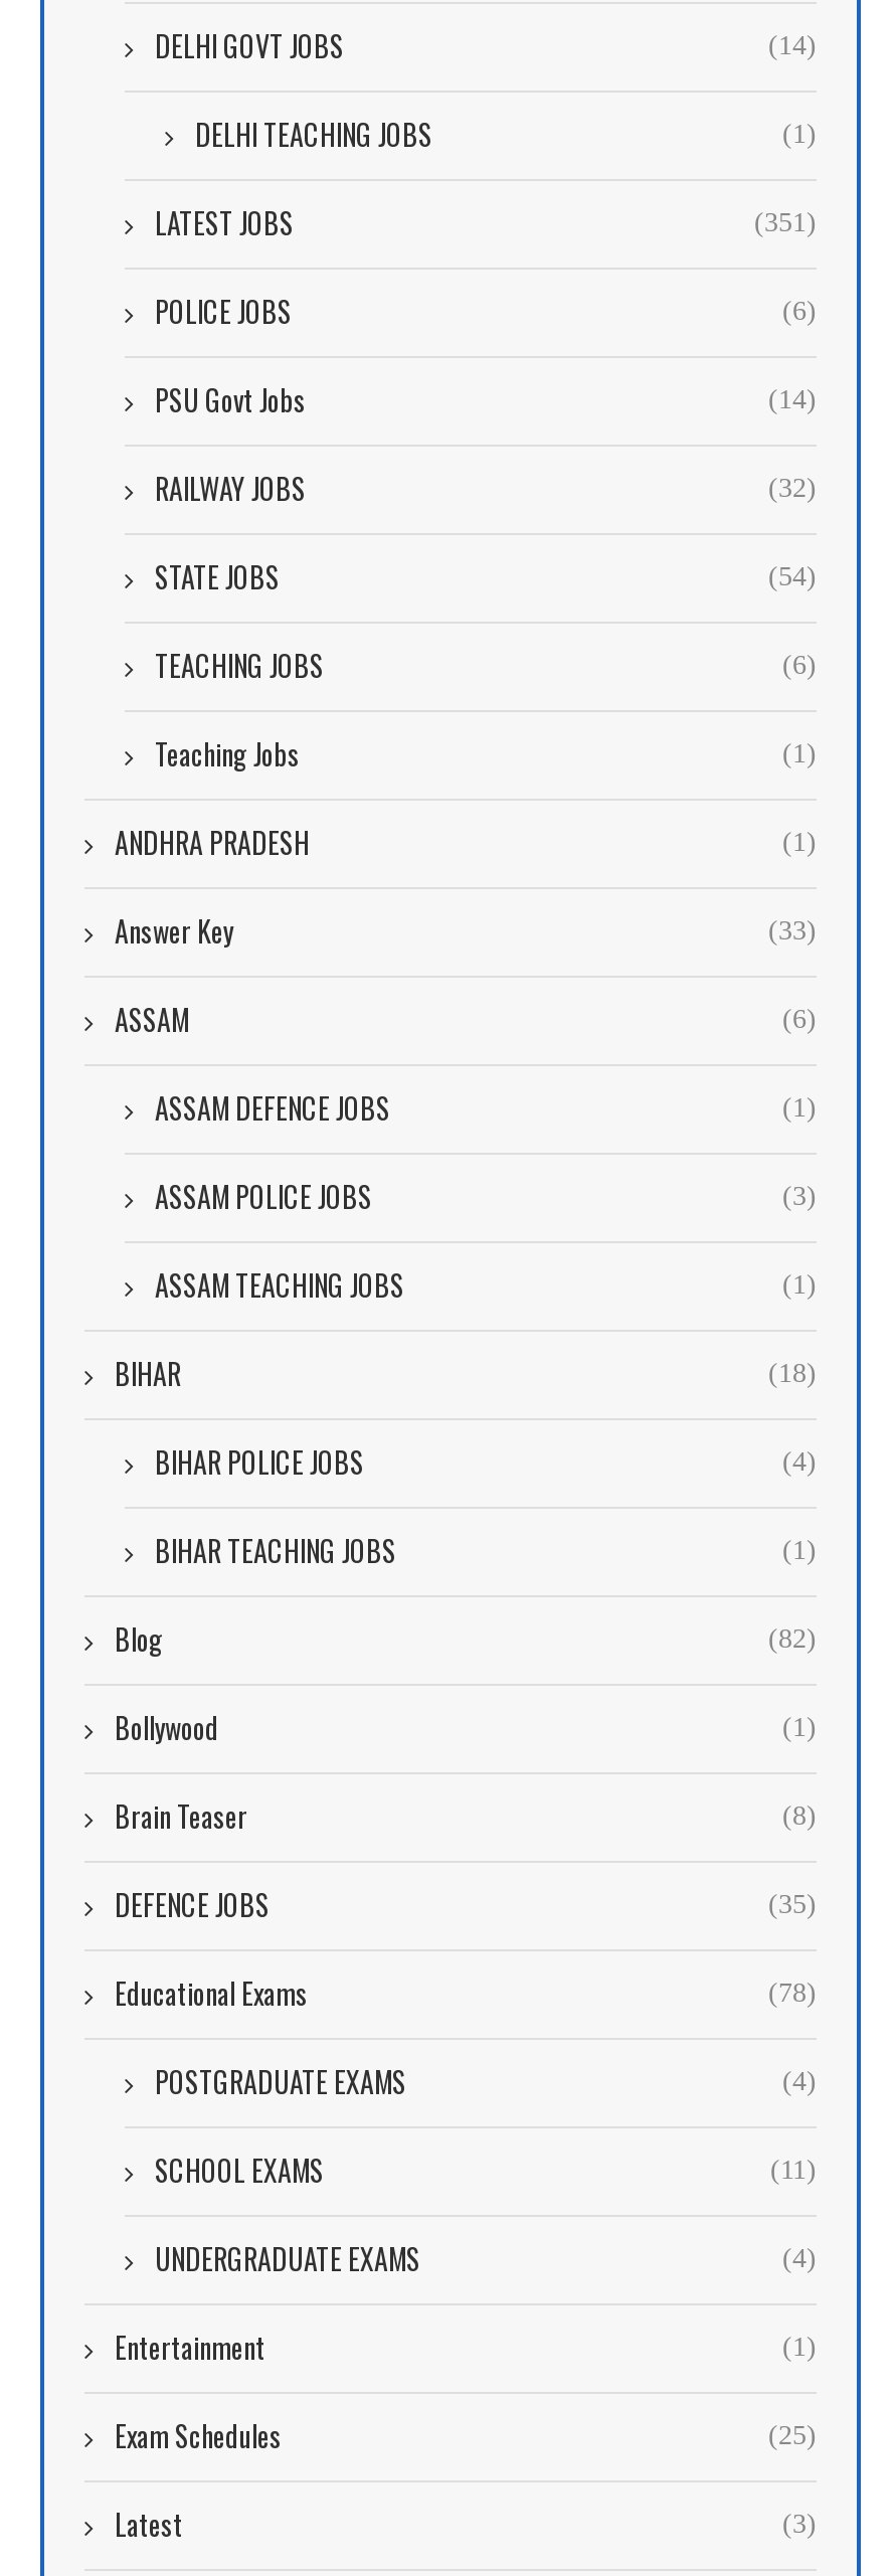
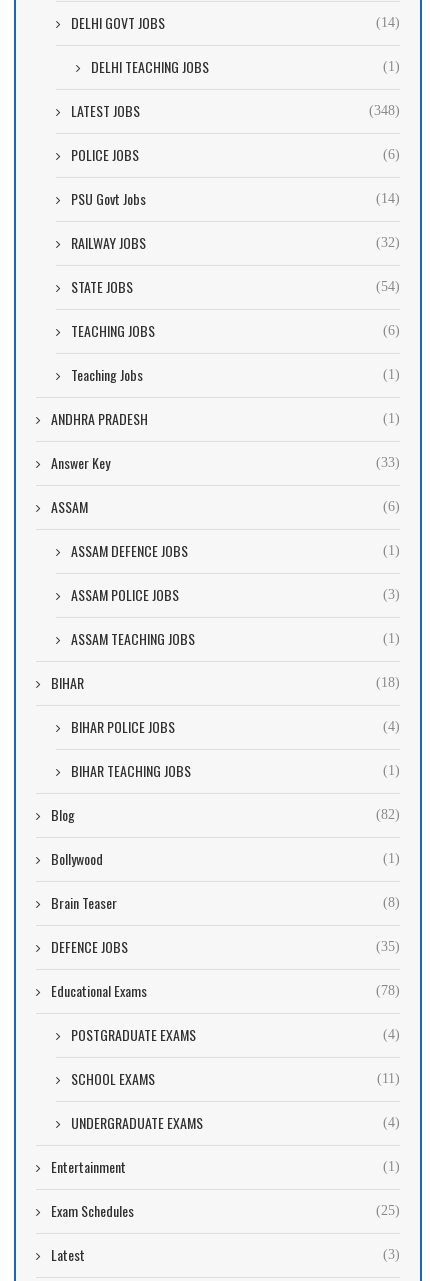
- (351)
+ (348)
